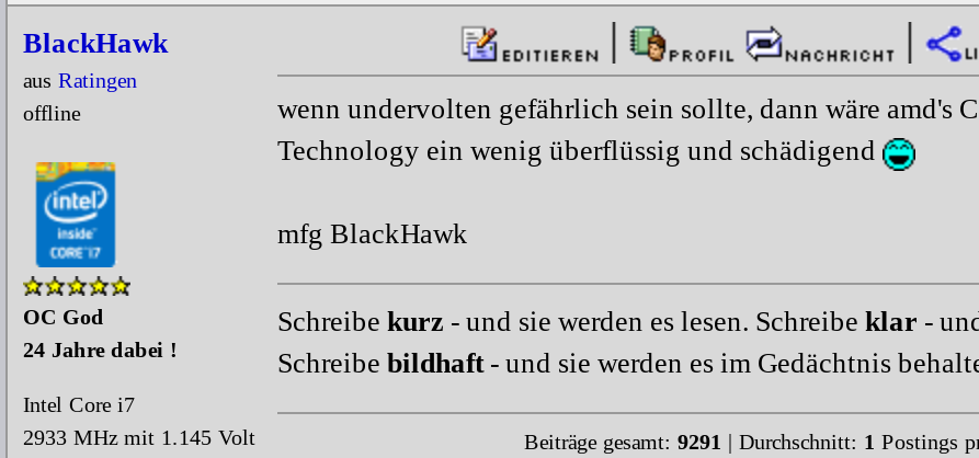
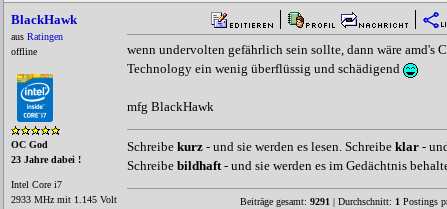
- 24 Jahre dabei !
+ 23 Jahre dabei !
